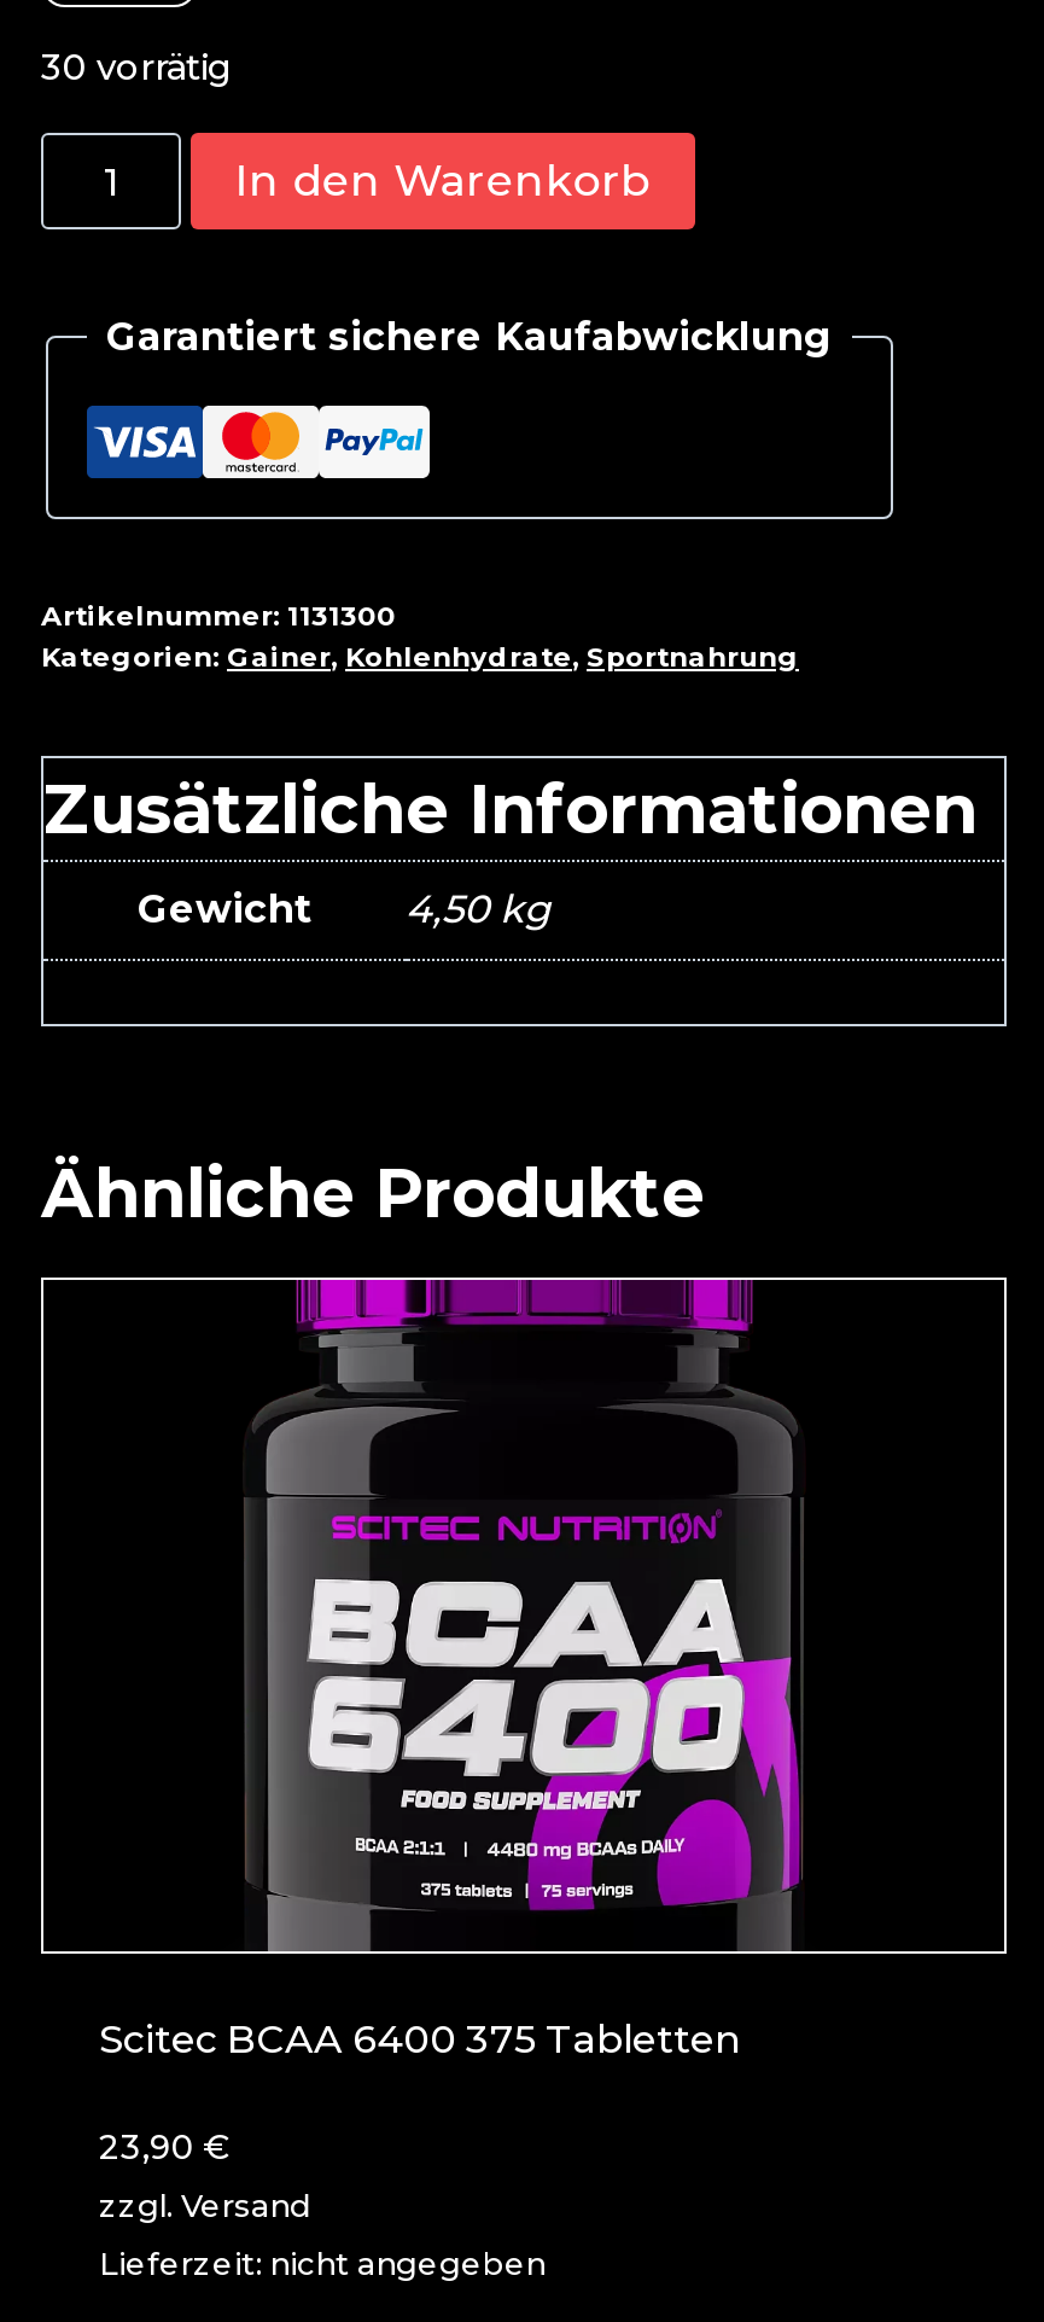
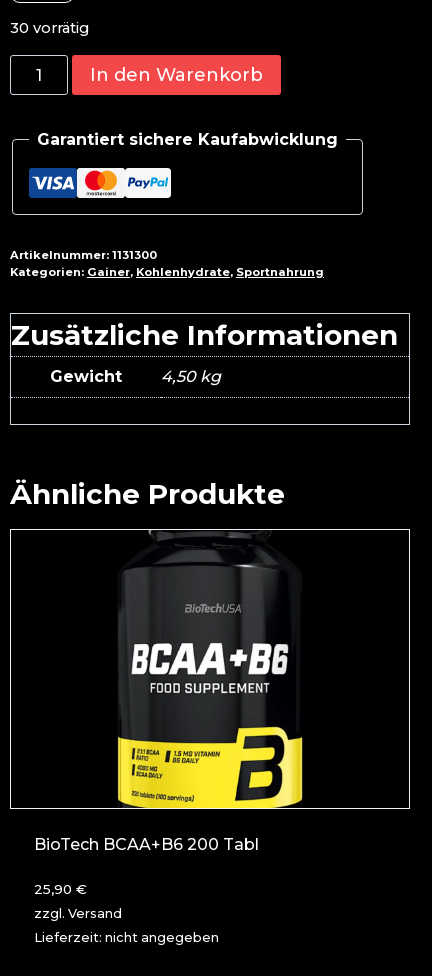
- [image]
- Scitec BCAA 6400 375 Tabletten
+ [image]
+ BioTech BCAA+B6 200 Tabl

- 23,90 €
+ 25,90 €
